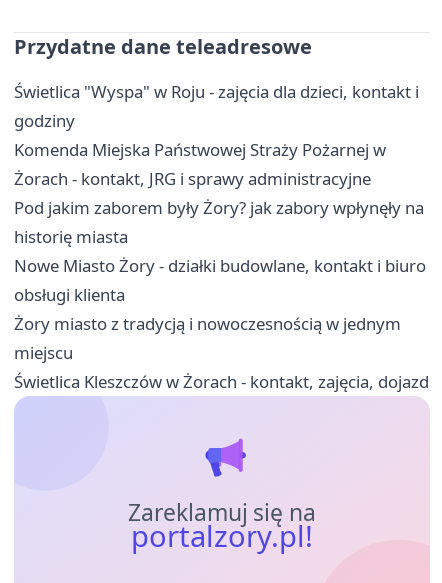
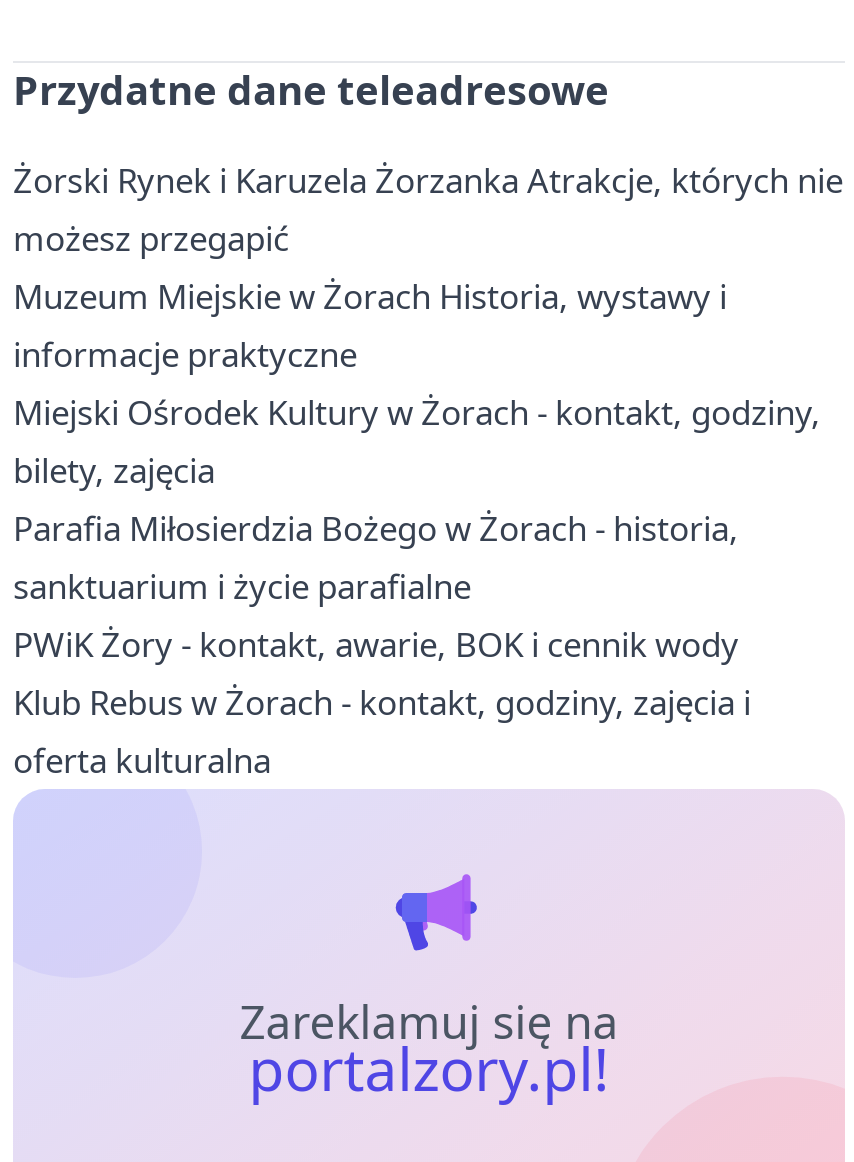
- Świetlica "Wyspa" w Roju - zajęcia dla dzieci, kontakt i
- godziny
- Komenda Miejska Państwowej Straży Pożarnej w
- Żorach - kontakt, JRG i sprawy administracyjne
- Pod jakim zaborem były Żory? jak zabory wpłynęły na
- historię miasta
- Nowe Miasto Żory - działki budowlane, kontakt i biuro
- obsługi klienta
- Żory miasto z tradycją i nowoczesnością w jednym
- miejscu
- Świetlica Kleszczów w Żorach - kontakt, zajęcia, dojazd
+ Żorski Rynek i Karuzela Żorzanka Atrakcje, których nie
+ możesz przegapić
+ Muzeum Miejskie w Żorach Historia, wystawy i
+ informacje praktyczne
+ Miejski Ośrodek Kultury w Żorach - kontakt, godziny,
+ bilety, zajęcia
+ Parafia Miłosierdzia Bożego w Żorach - historia,
+ sanktuarium i życie parafialne
+ PWiK Żory - kontakt, awarie, BOK i cennik wody
+ Klub Rebus w Żorach - kontakt, godziny, zajęcia i
+ oferta kulturalna
